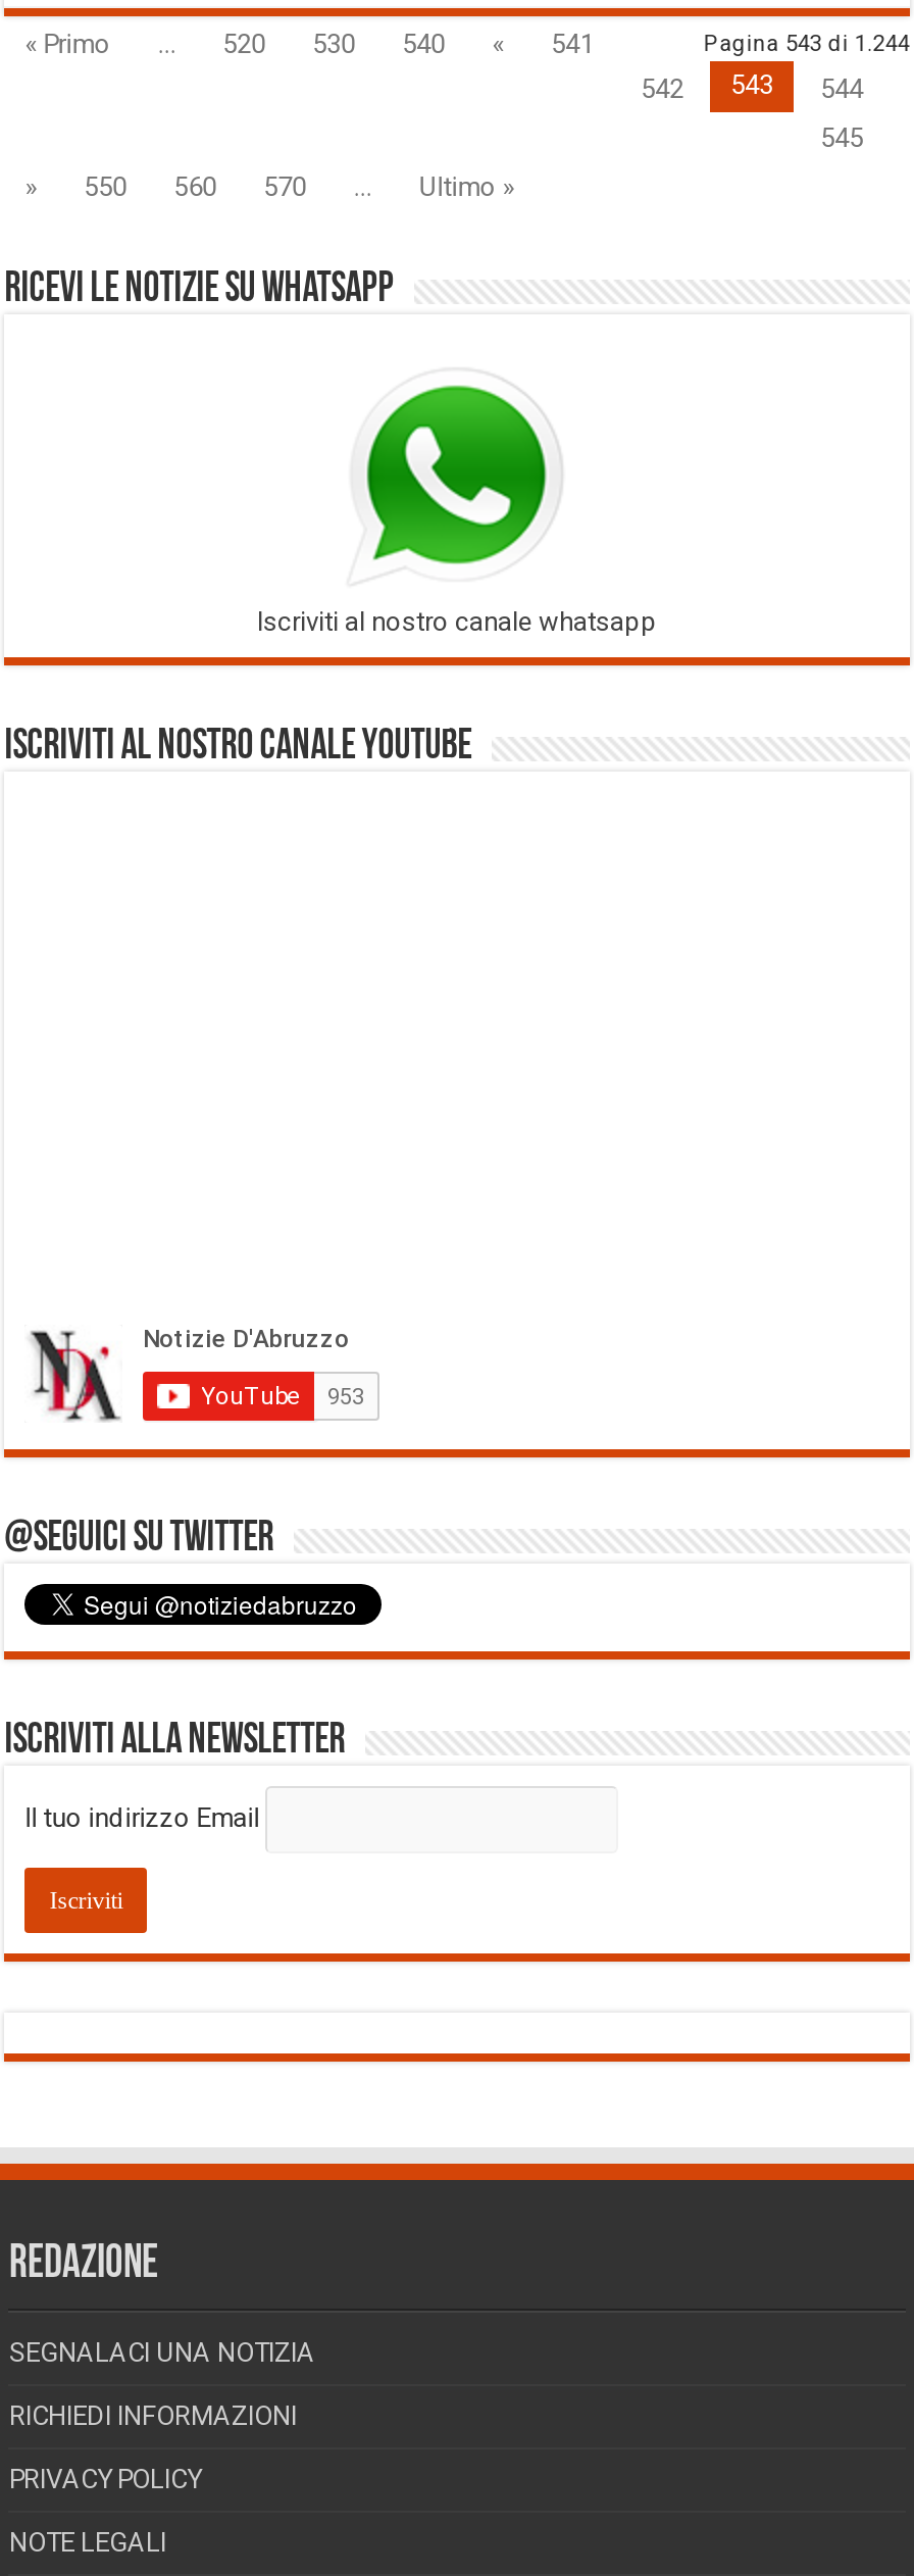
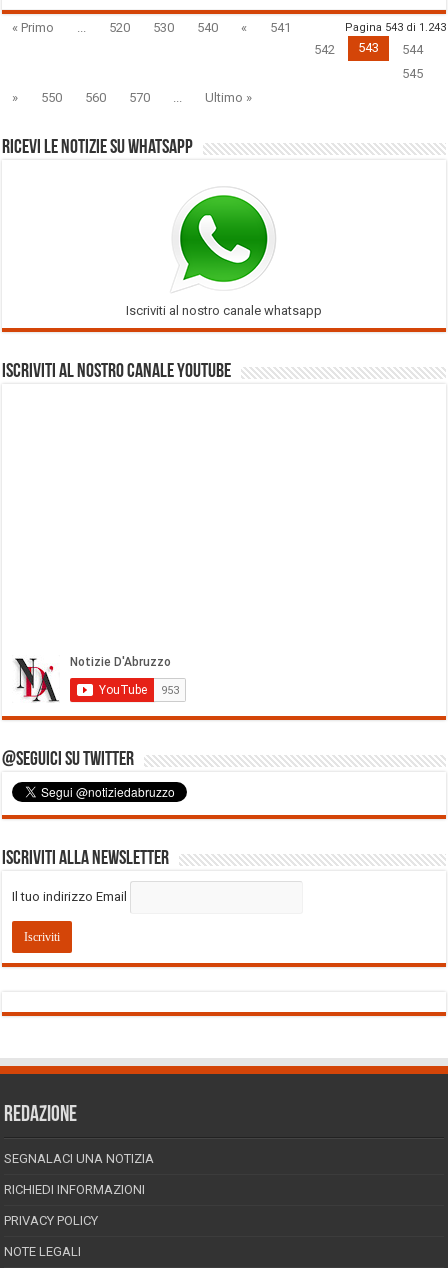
- Pagina 543 di 1.244
+ Pagina 543 di 1.243
